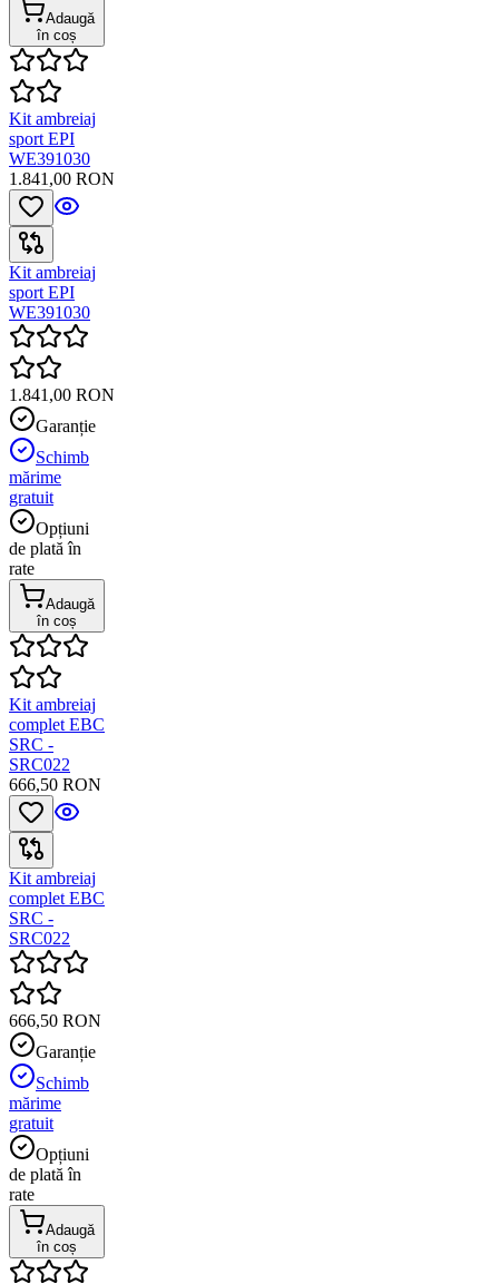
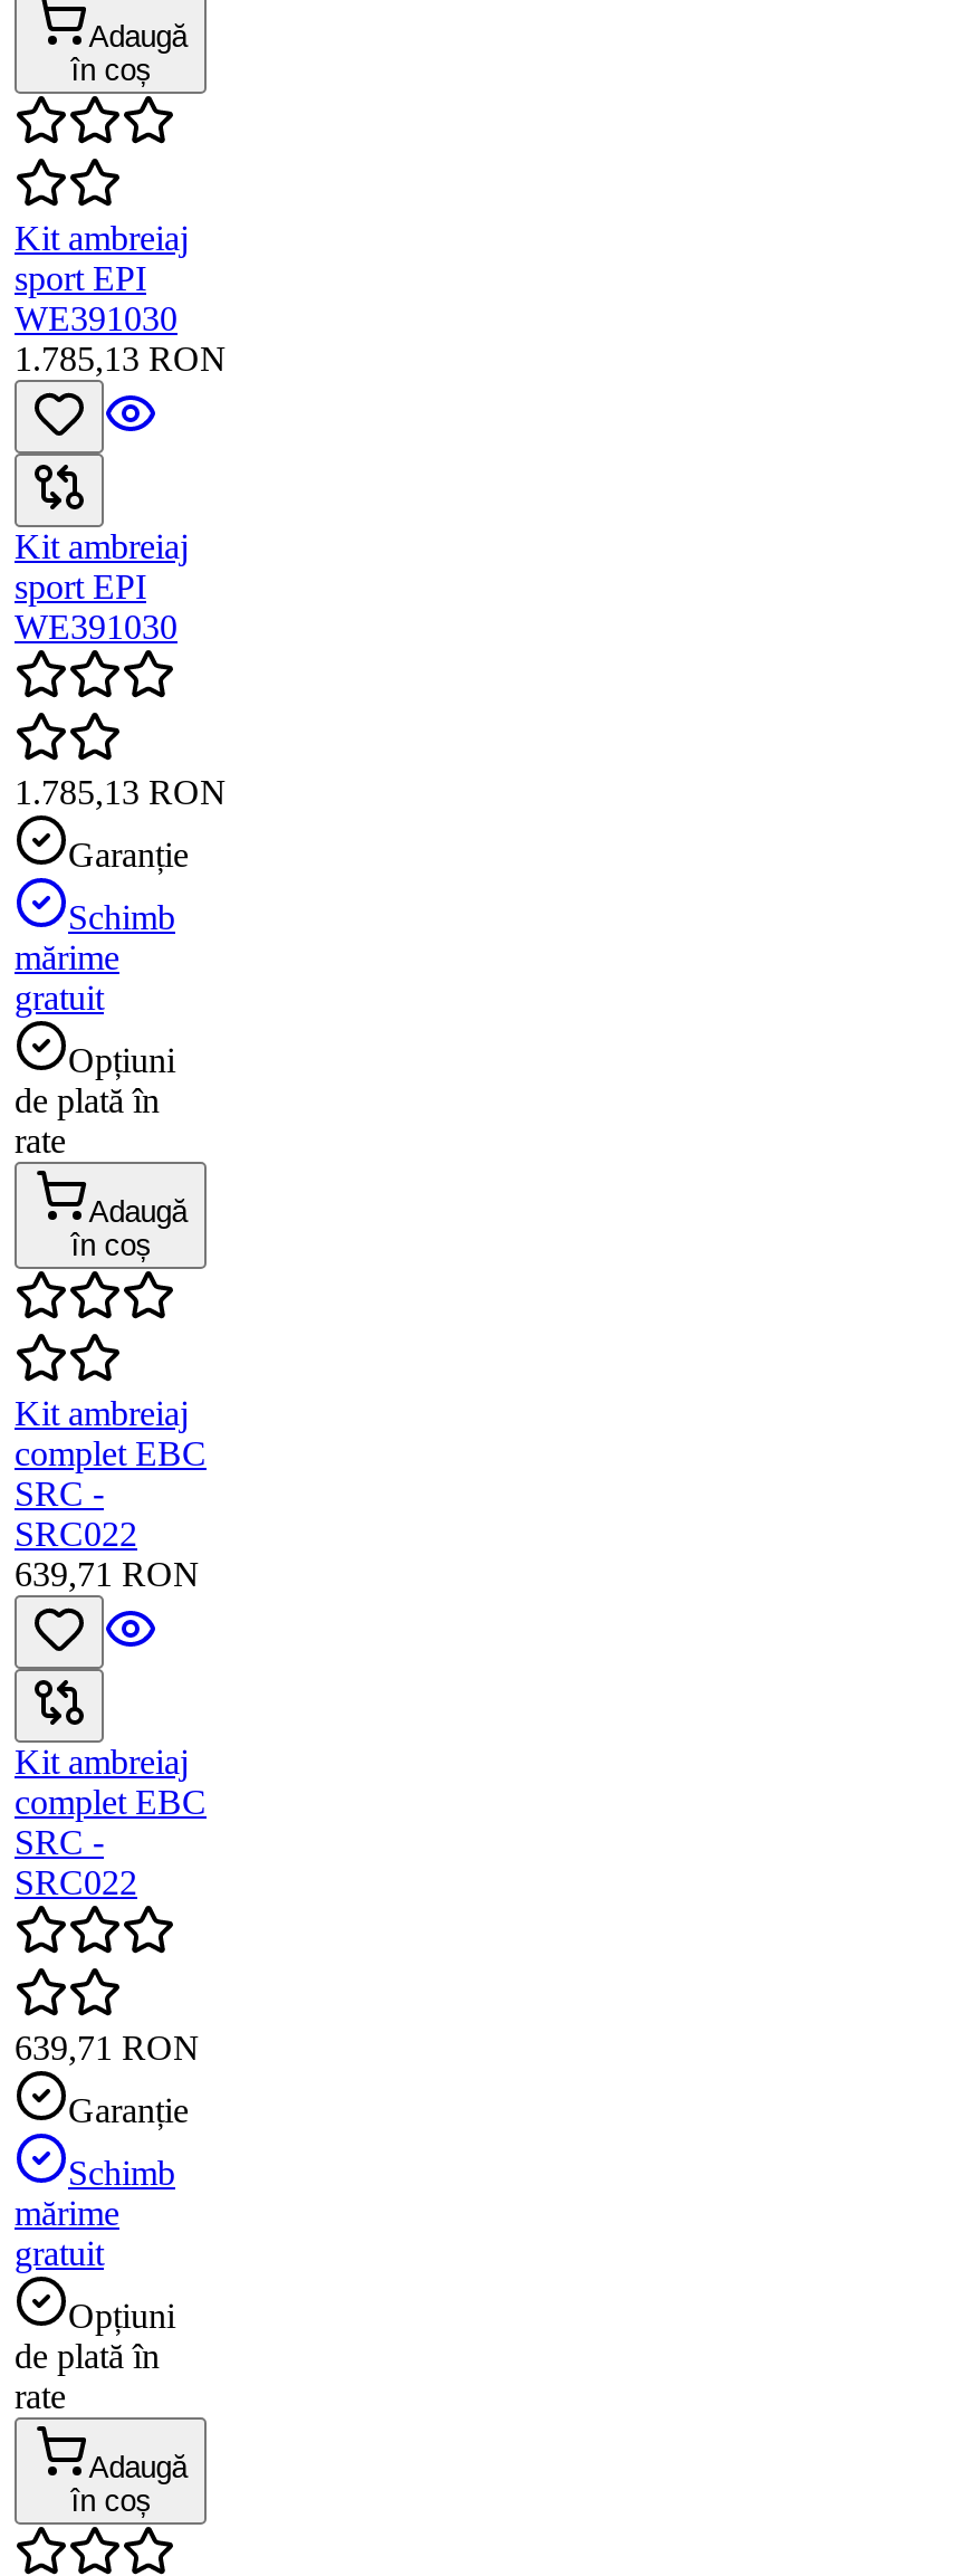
- 1.841,00 RON
+ 1.785,13 RON

- 1.841,00 RON
+ 1.785,13 RON

- 666,50 RON
+ 639,71 RON

- 666,50 RON
+ 639,71 RON
